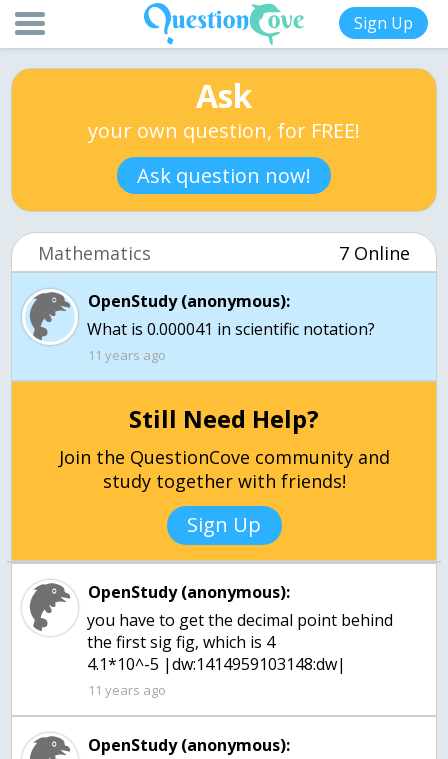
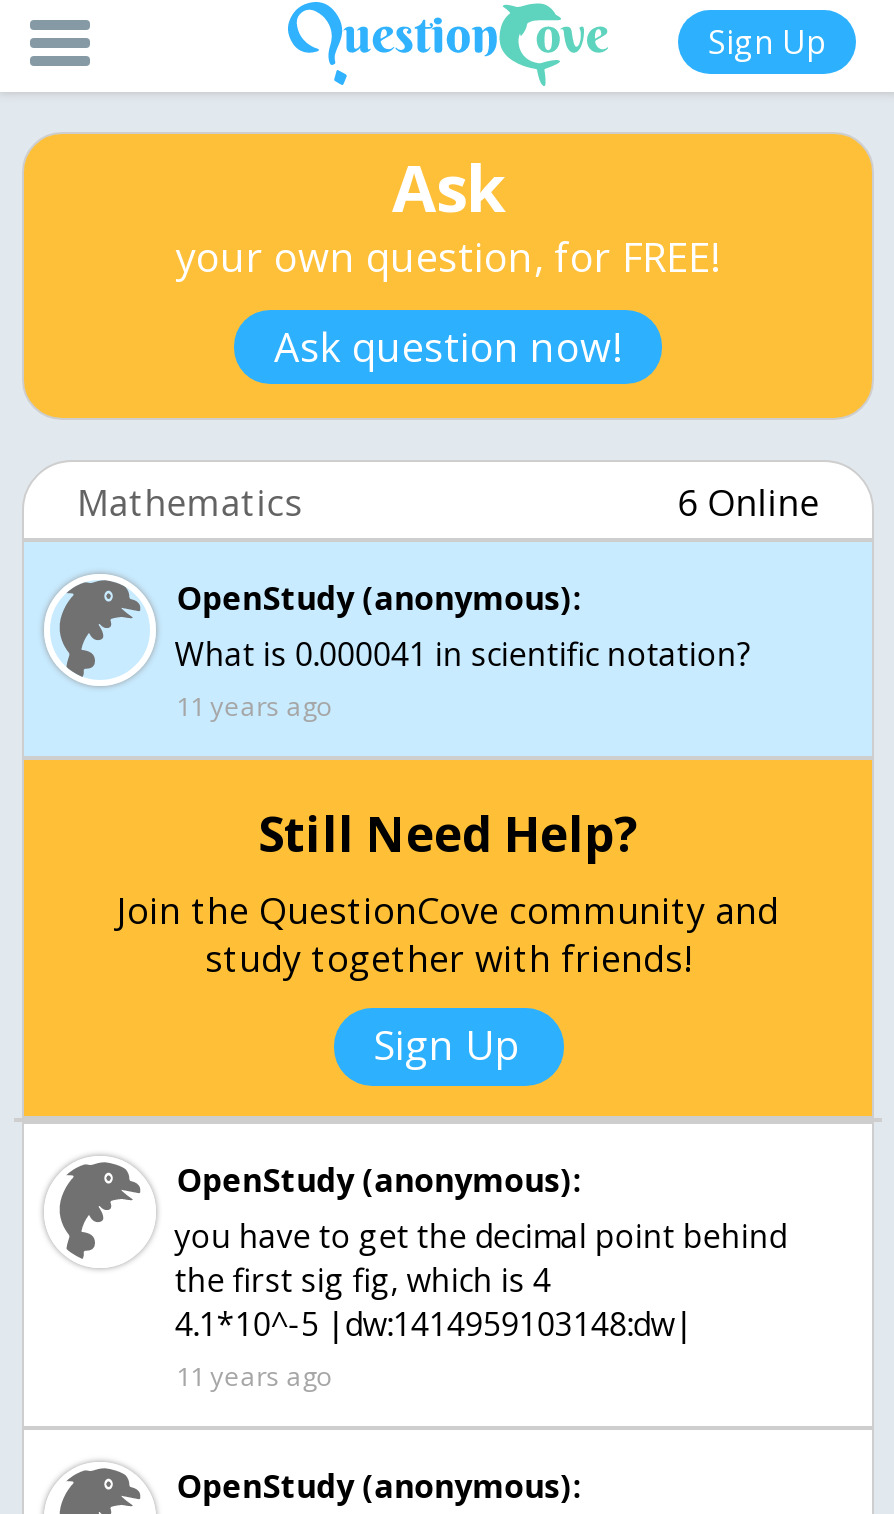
- 7 Online
+ 6 Online
